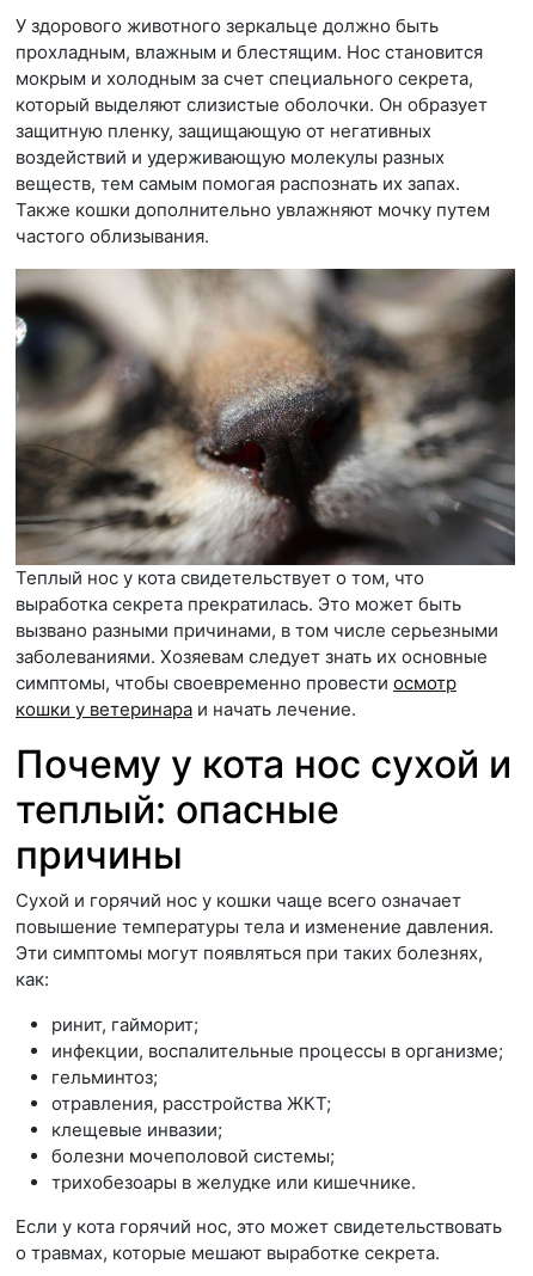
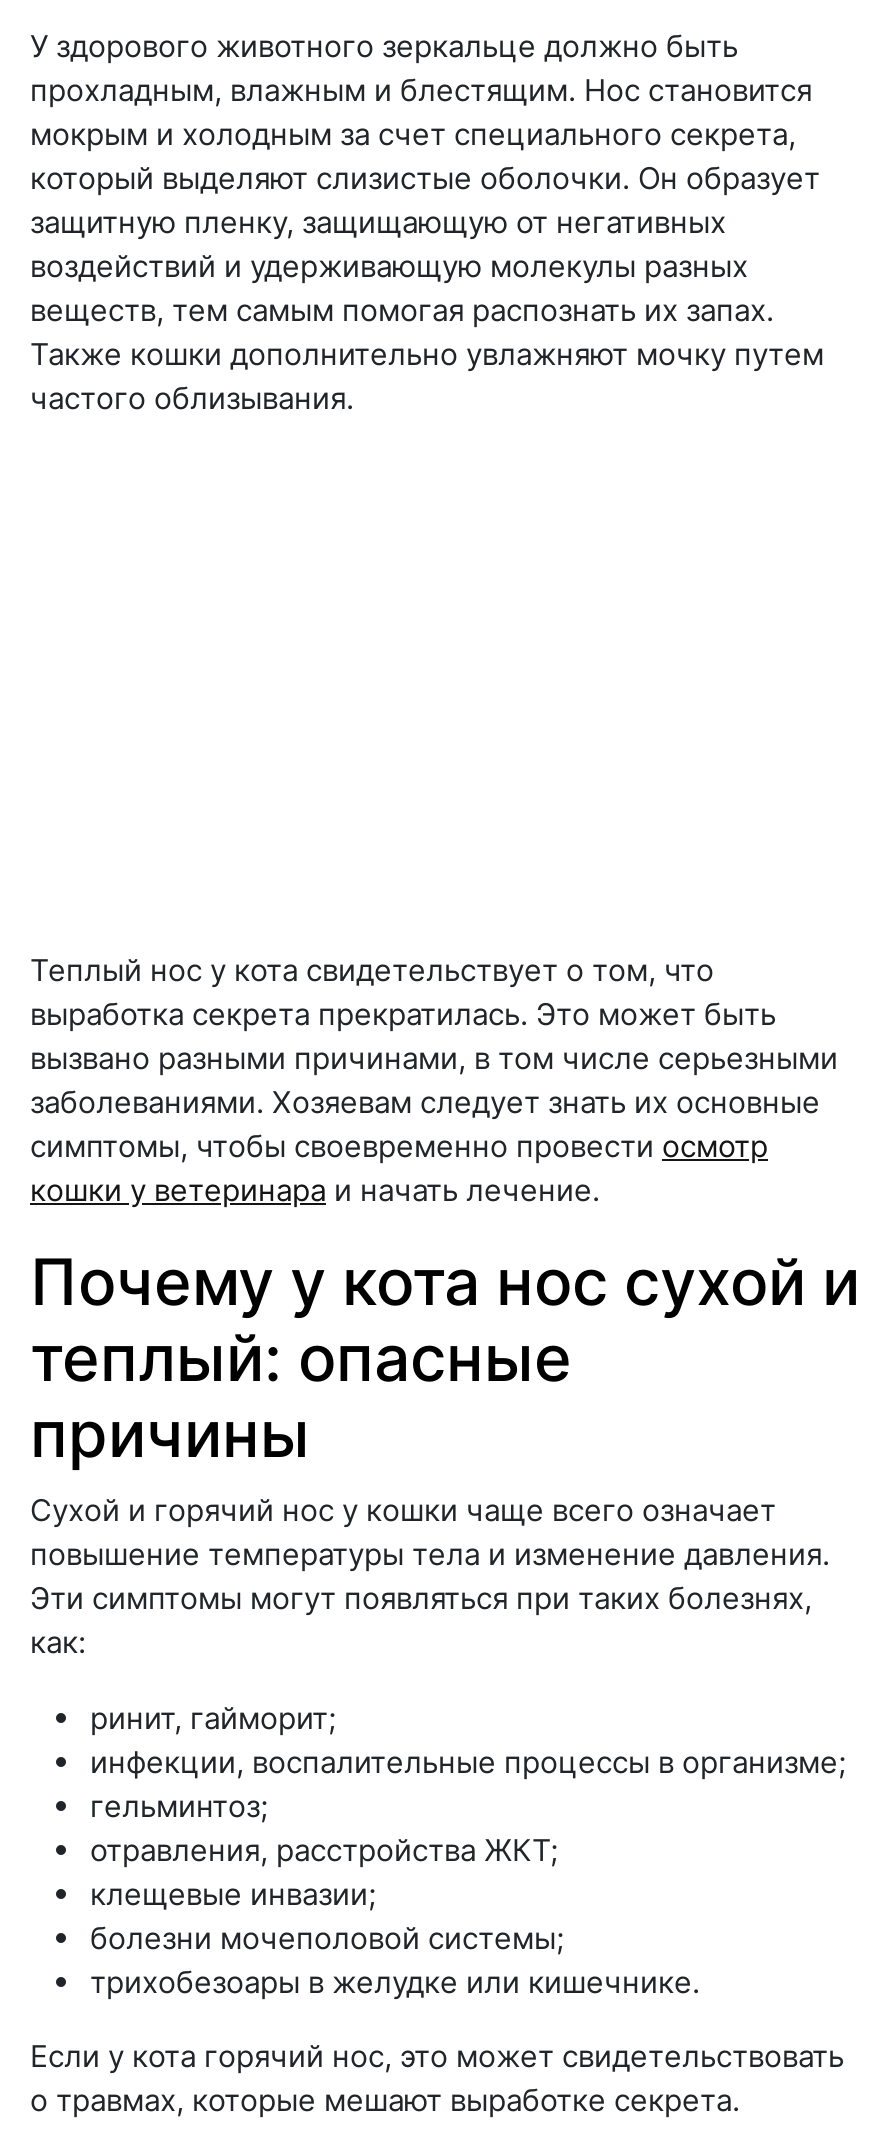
- [image]
